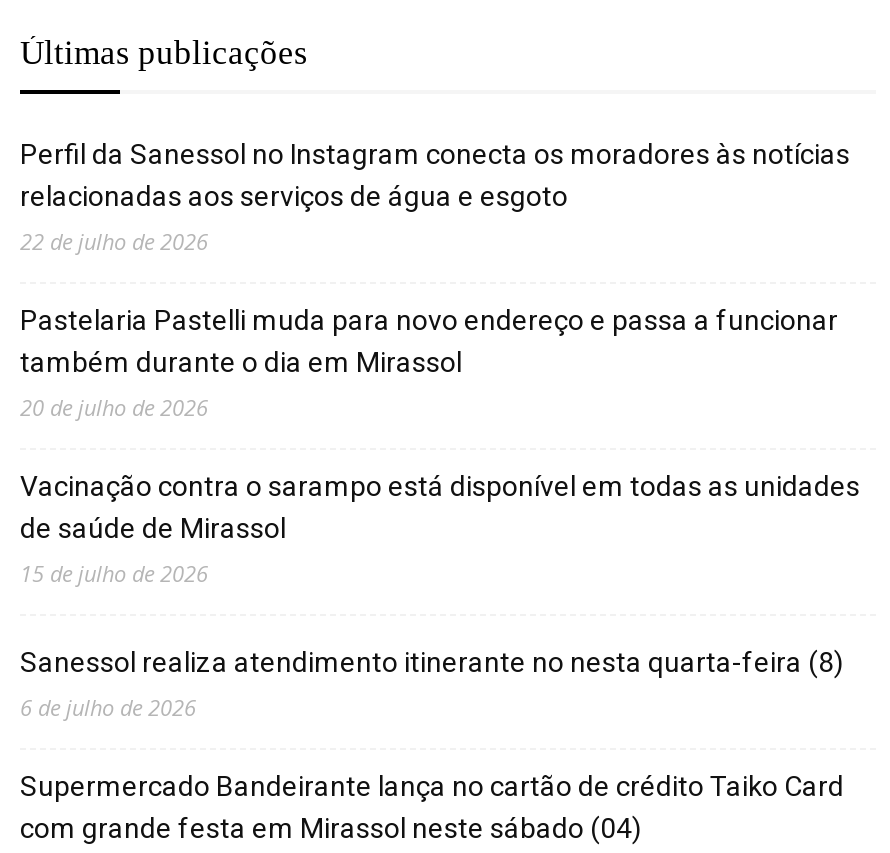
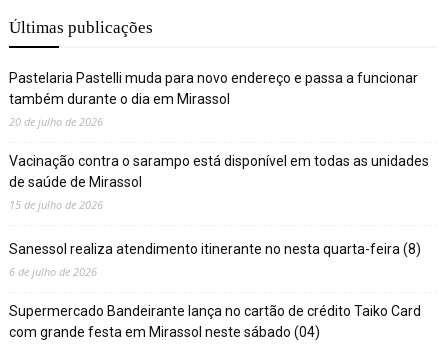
- Perfil da Sanessol no Instagram conecta os moradores às notícias
- relacionadas aos serviços de água e esgoto
- 22 de julho de 2026
